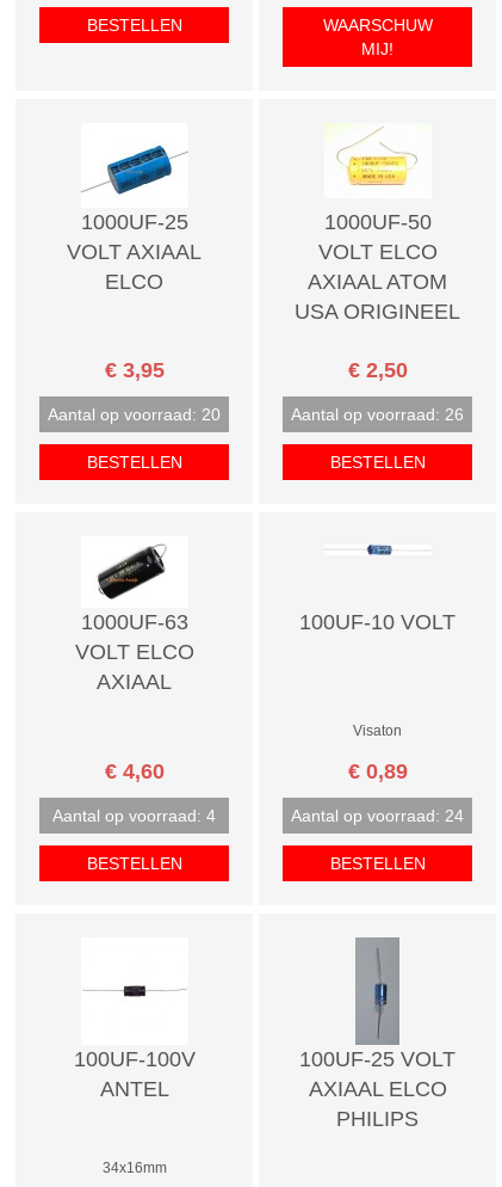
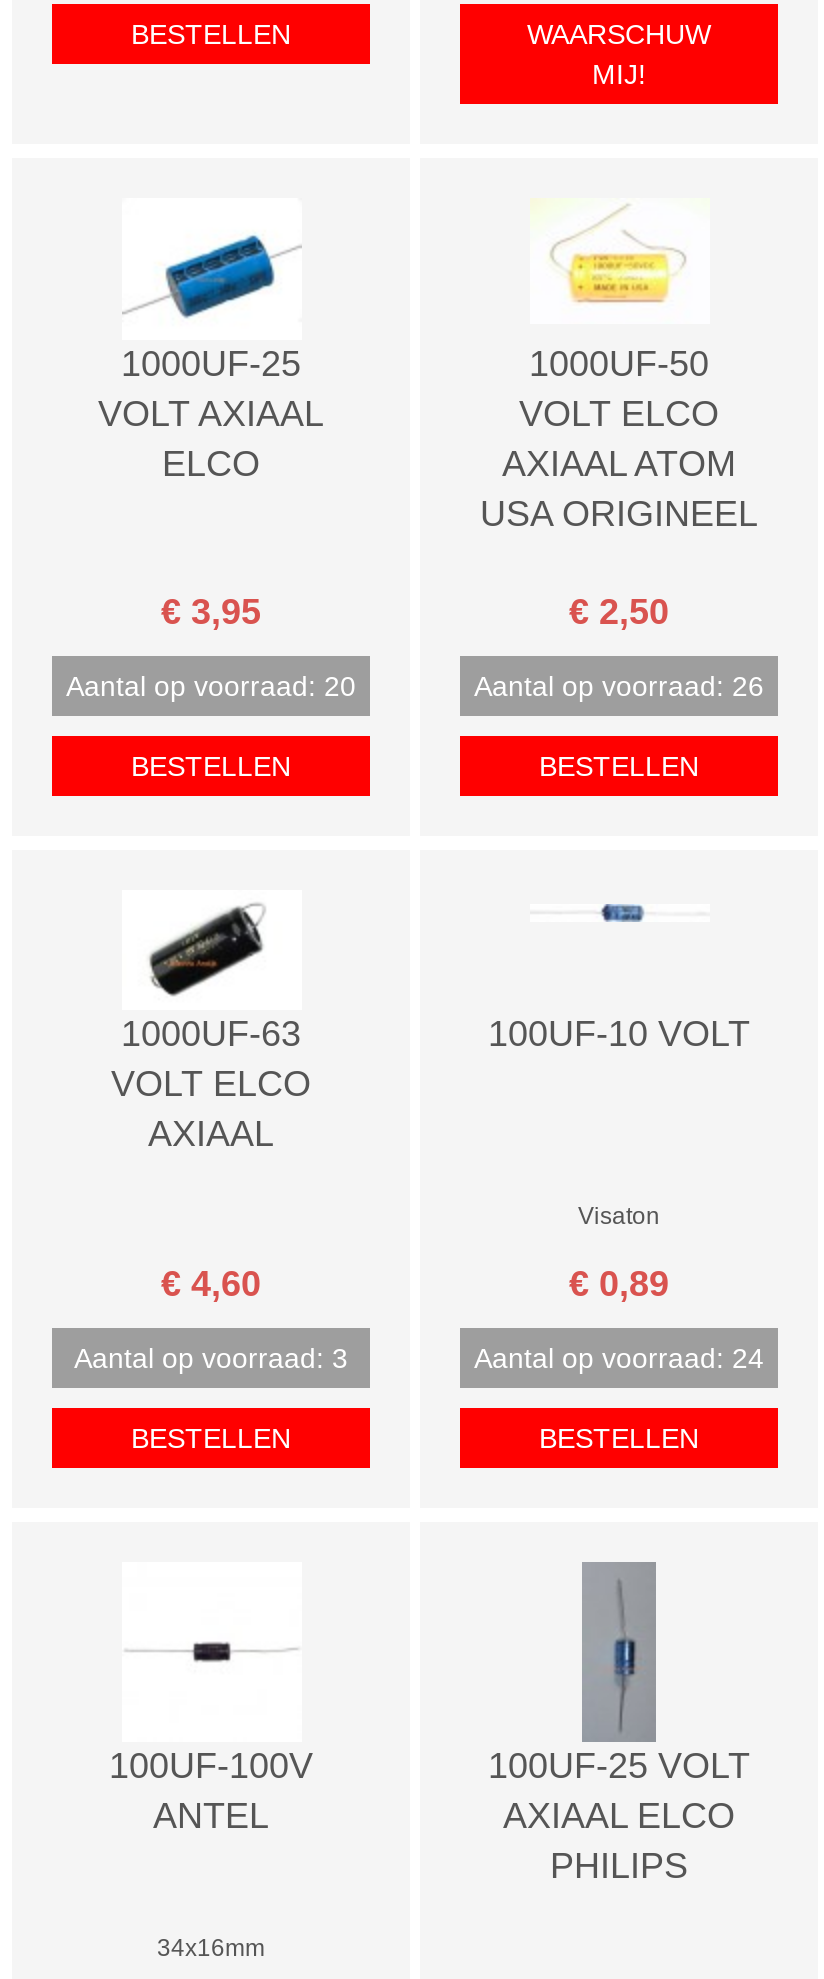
- Aantal op voorraad: 4
+ Aantal op voorraad: 3
